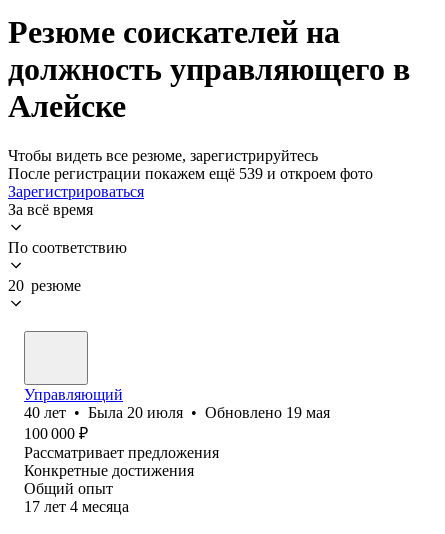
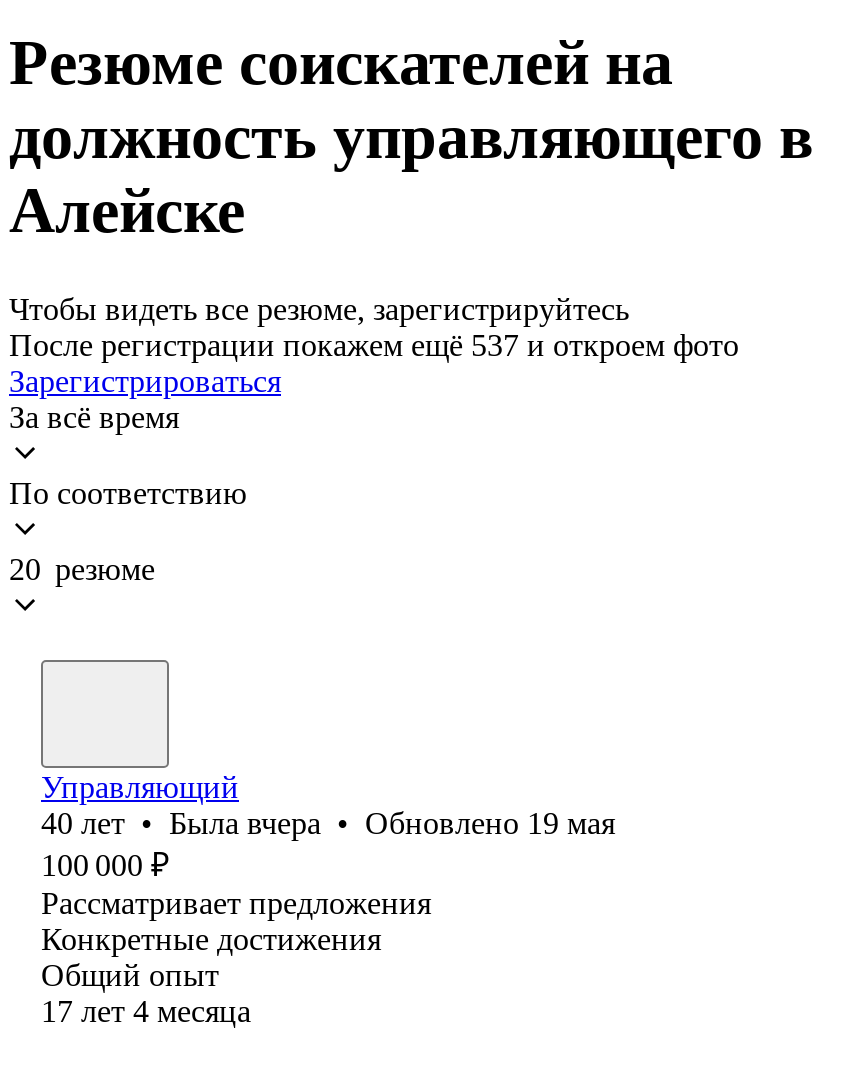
- После регистрации покажем ещё 539 и откроем фото
+ После регистрации покажем ещё 537 и откроем фото

- 40 лет • Была 20 июля • Обновлено 19 мая
+ 40 лет • Была вчера • Обновлено 19 мая
